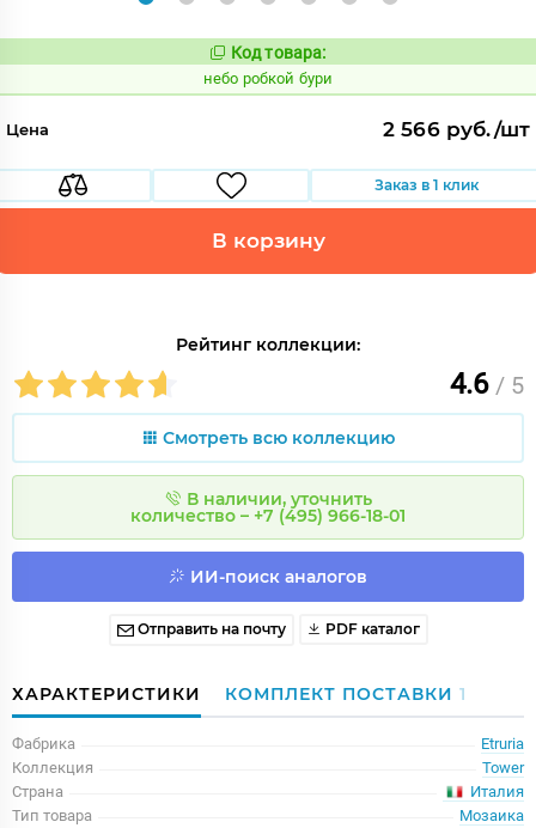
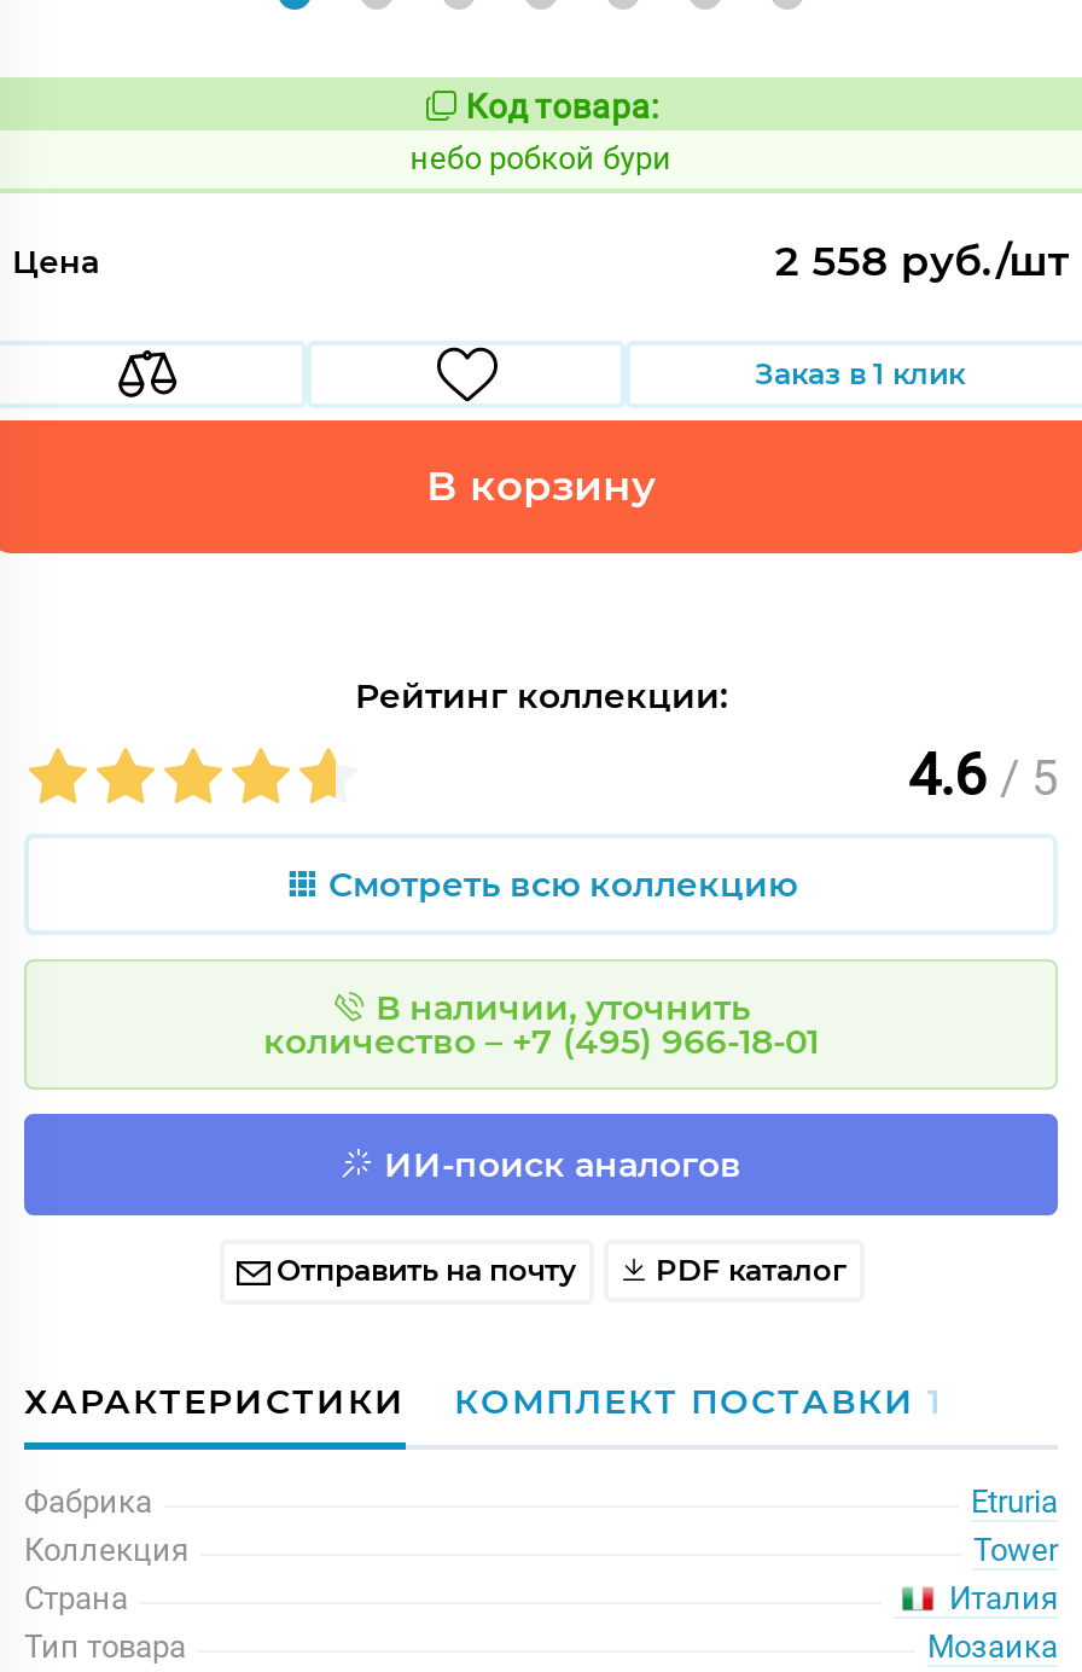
- 2 566 руб./шт
+ 2 558 руб./шт
